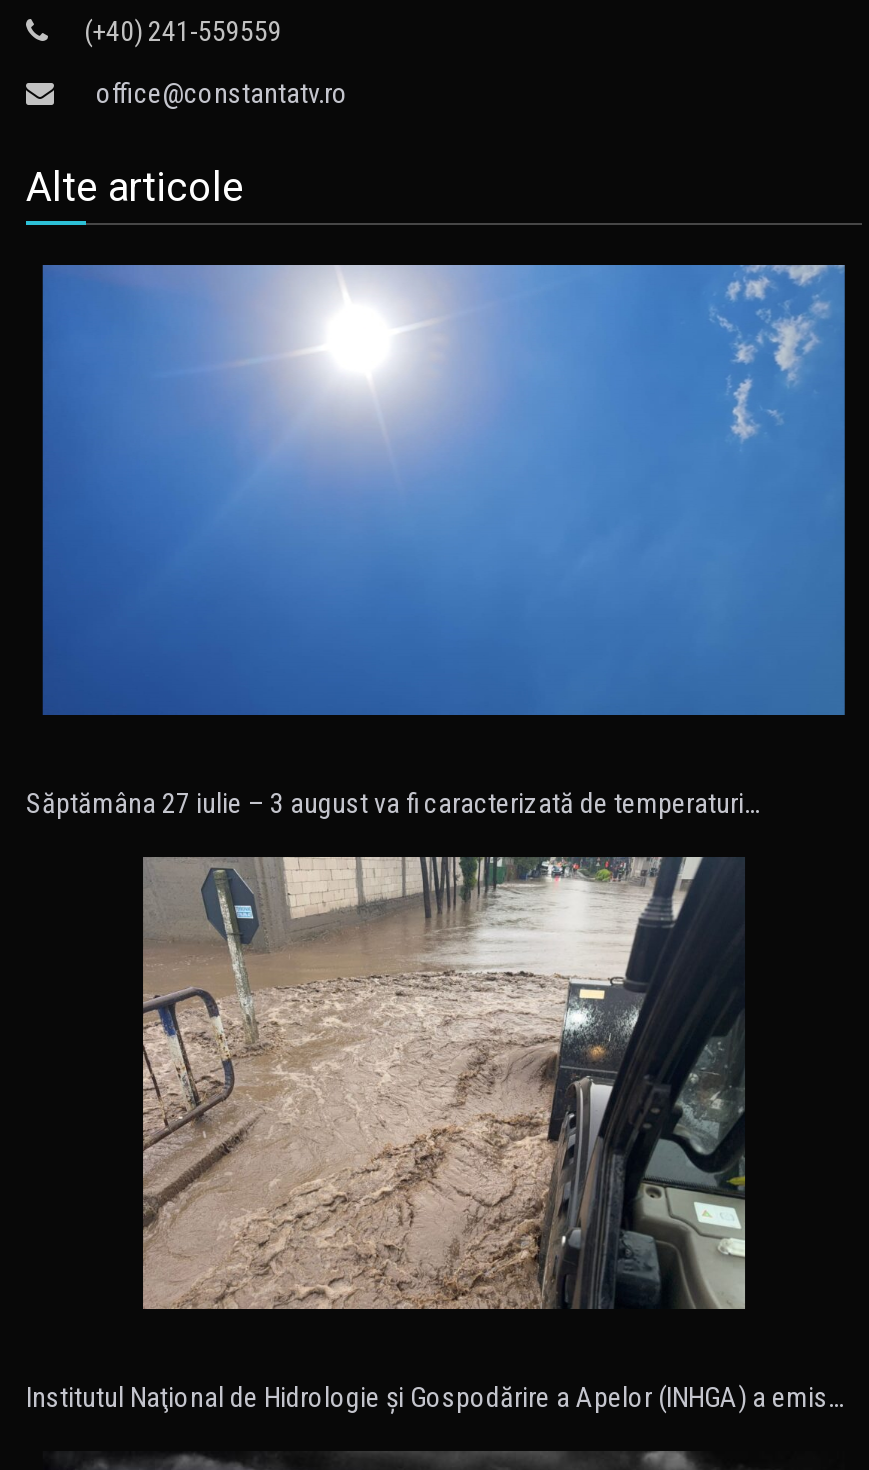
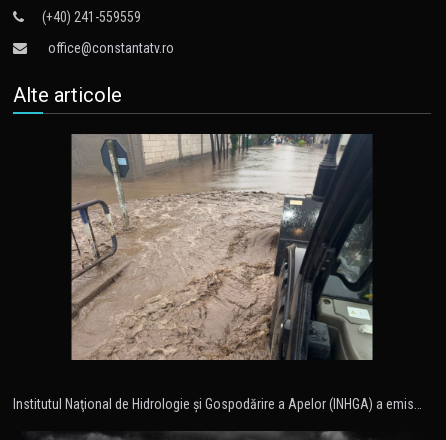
- [image]
- Săptămâna 27 iulie – 3 august va fi caracterizată de temperaturi…
